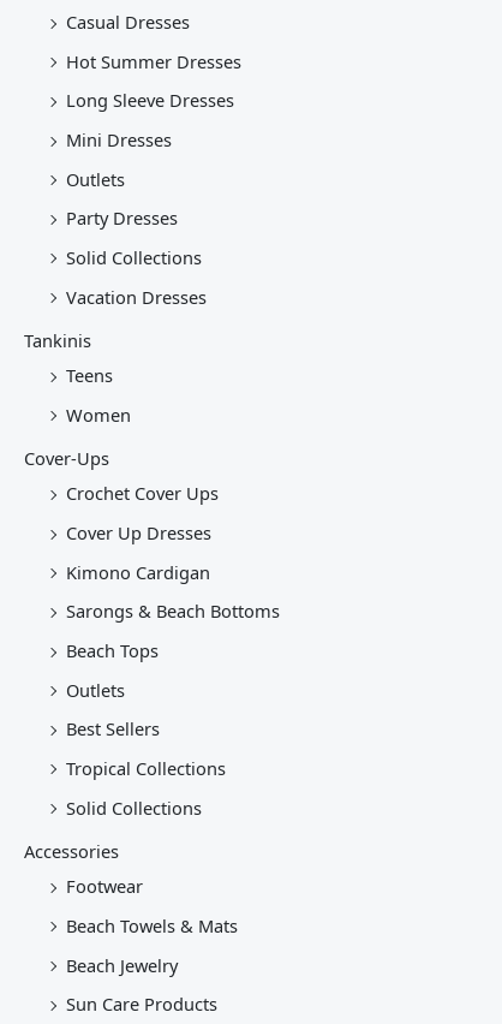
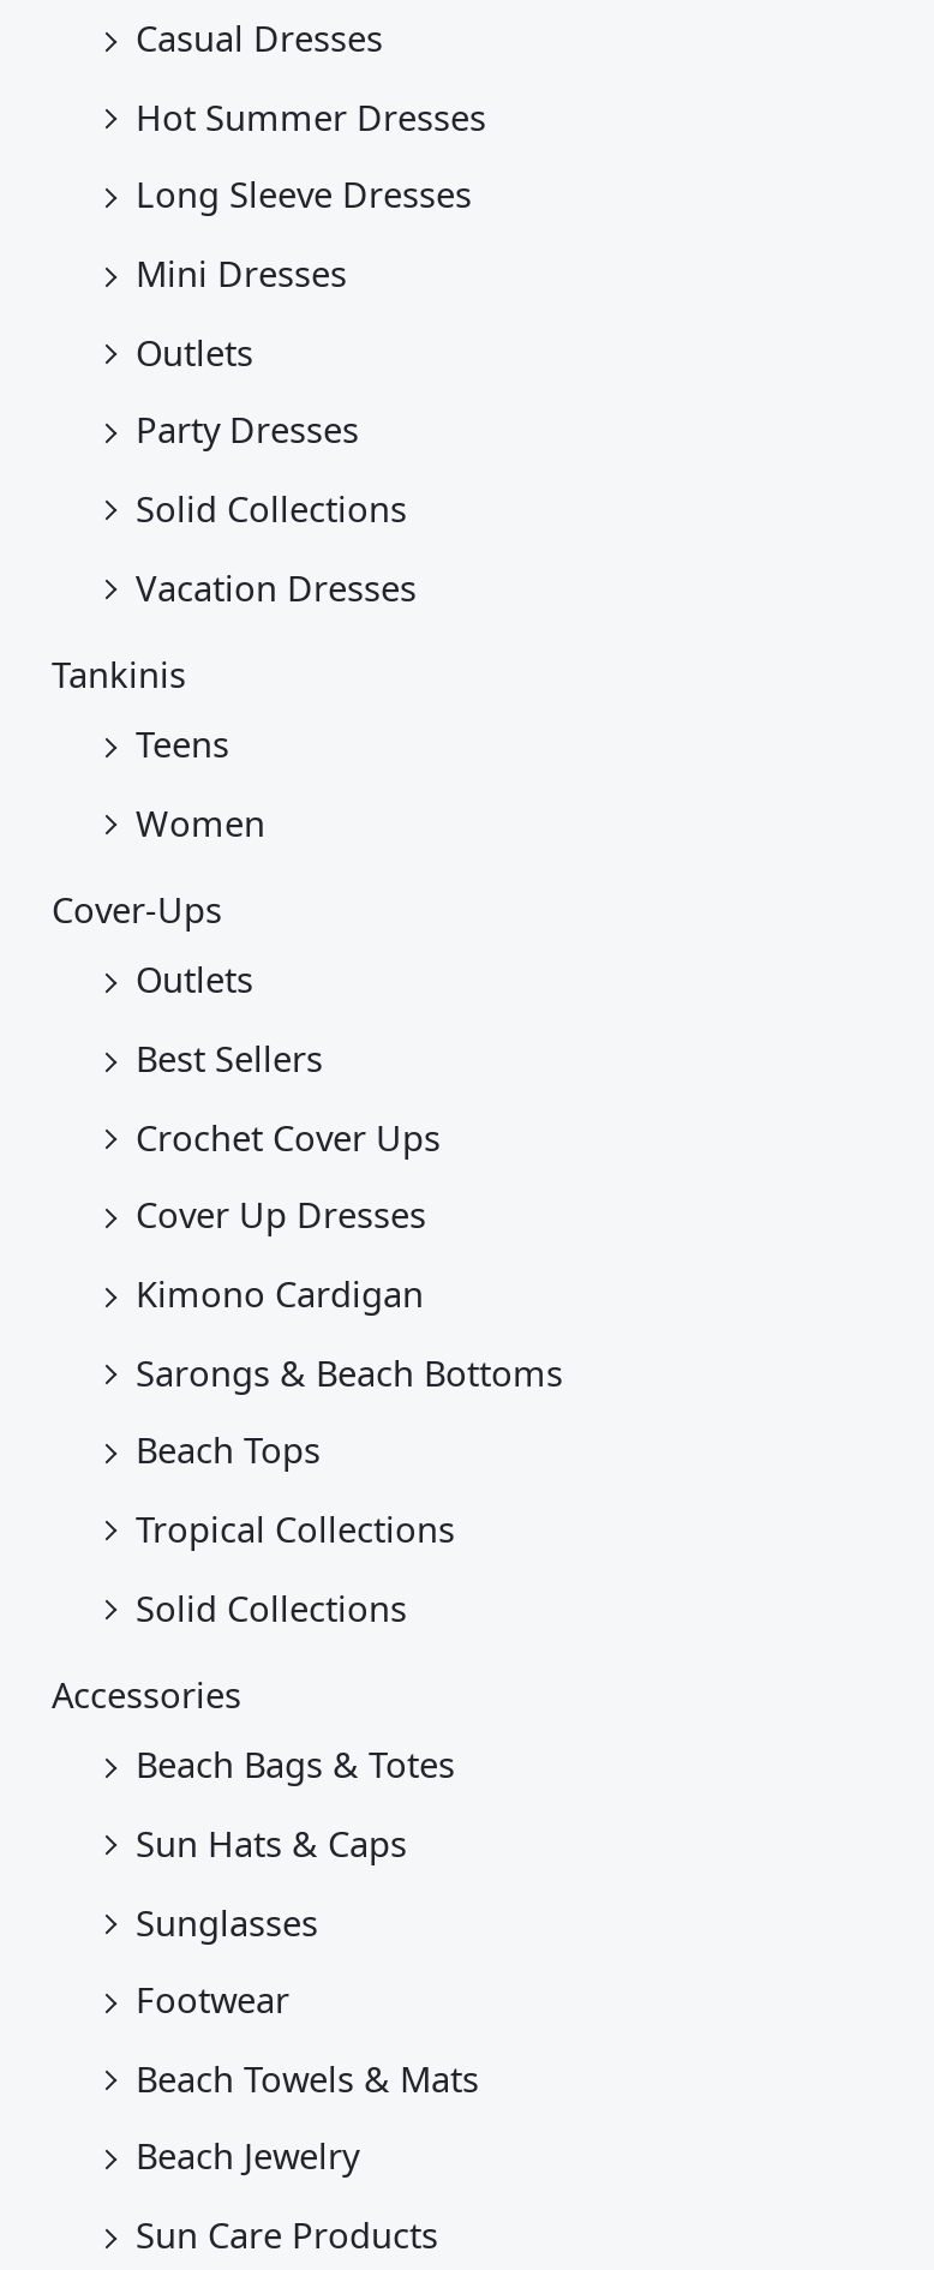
+ Outlets
+ Best Sellers

- Outlets
- Best Sellers

+ Beach Bags & Totes
+ Sun Hats & Caps
+ Sunglasses
